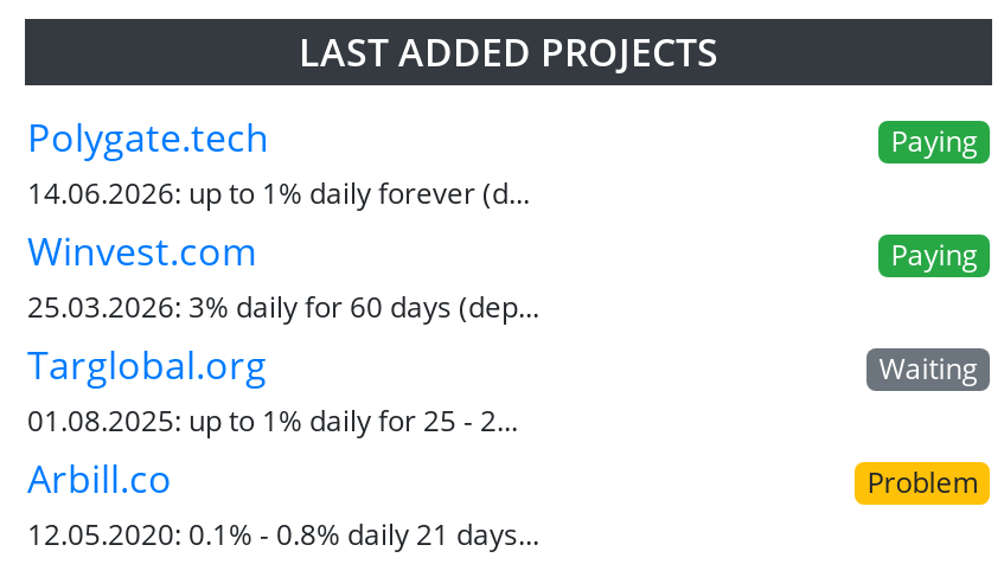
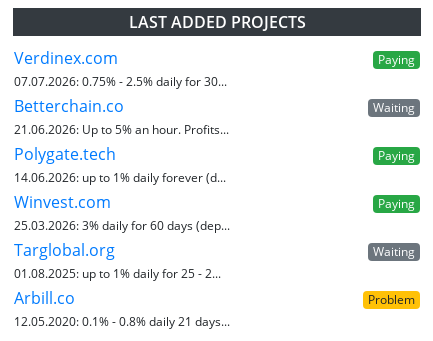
+ Verdinex.com
+ Paying
+ 07.07.2026: 0.75% - 2.5% daily for 30...
+ Betterchain.co
+ Waiting
+ 21.06.2026: Up to 5% an hour. Profits...
